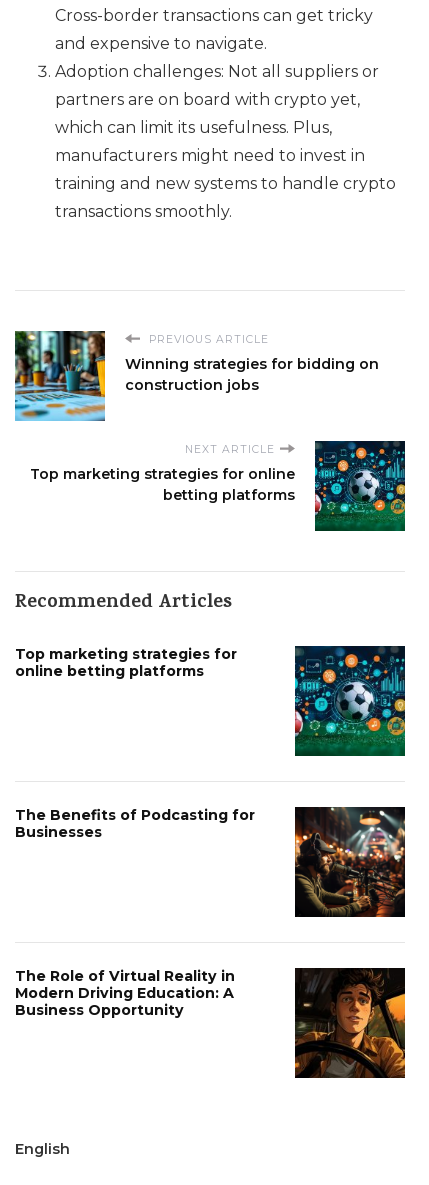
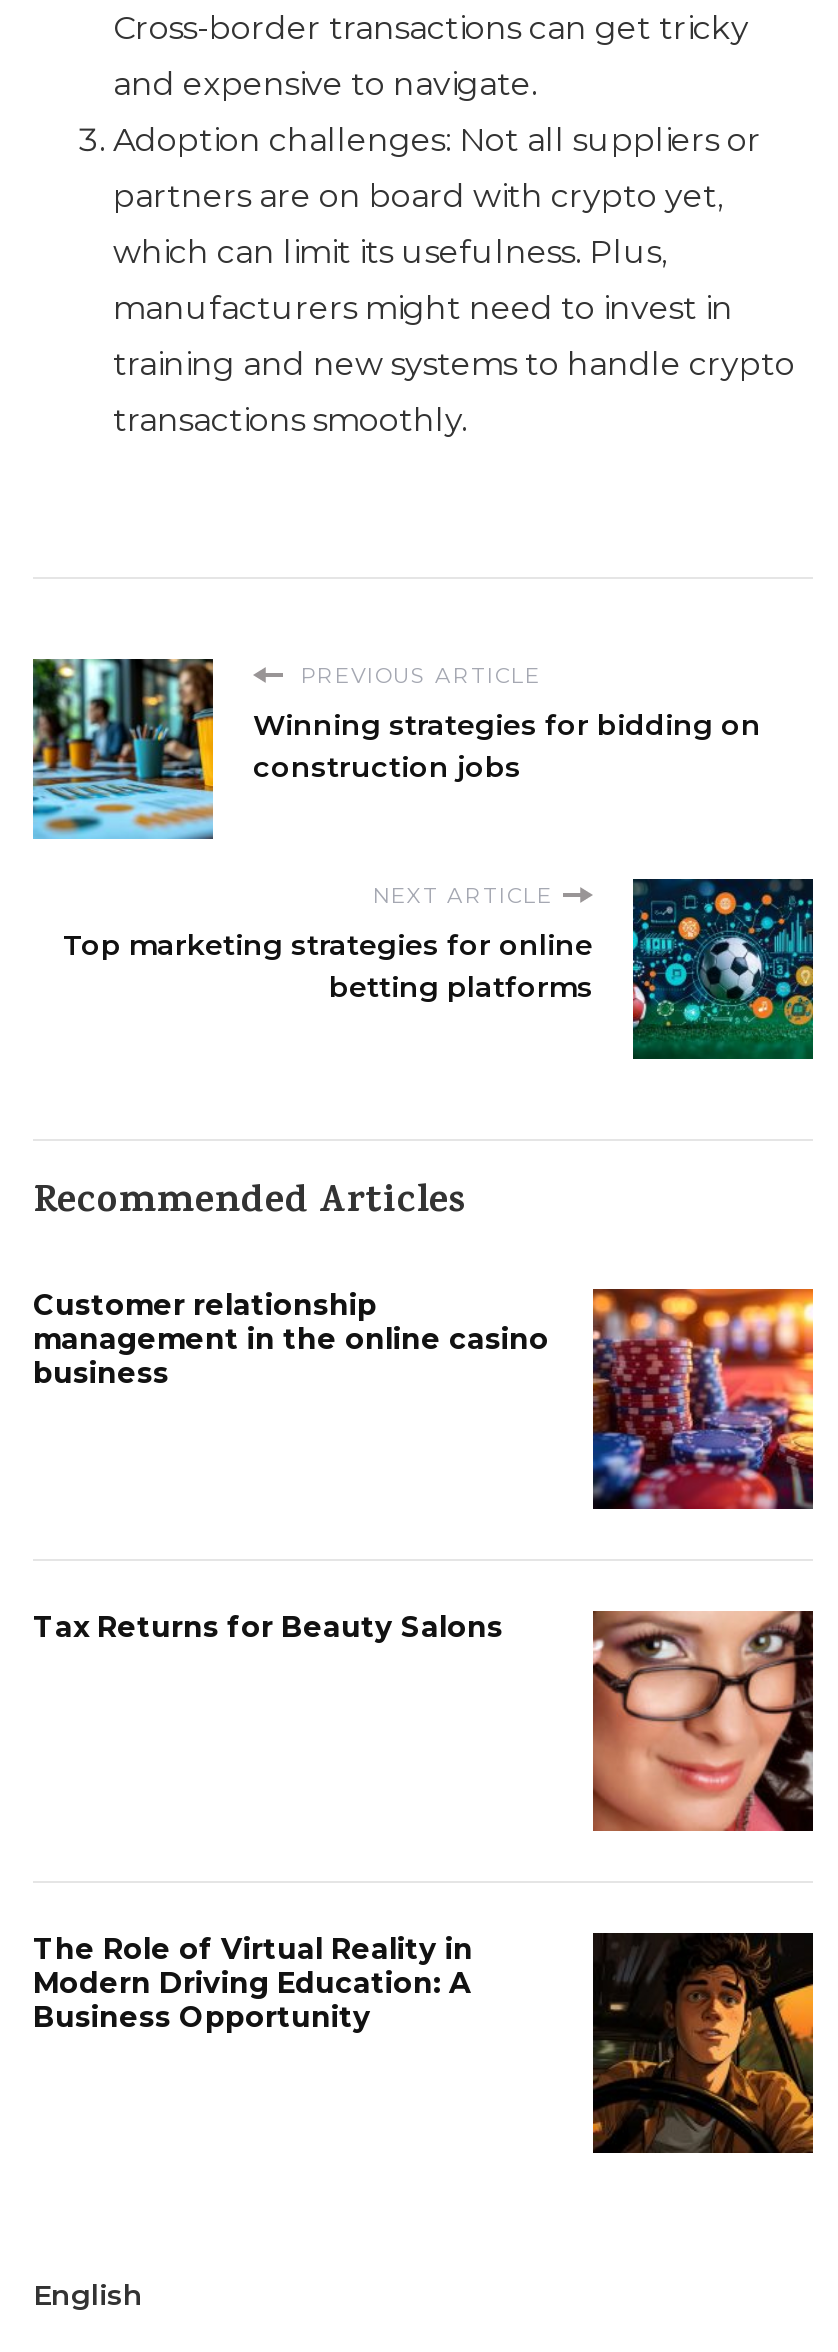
- Top marketing strategies for
- online betting platforms
+ Customer relationship
+ management in the online casino
+ business

- [image]
+ [image]

- The Benefits of Podcasting for
- Businesses
+ Tax Returns for Beauty Salons

- [image]
+ [image]
